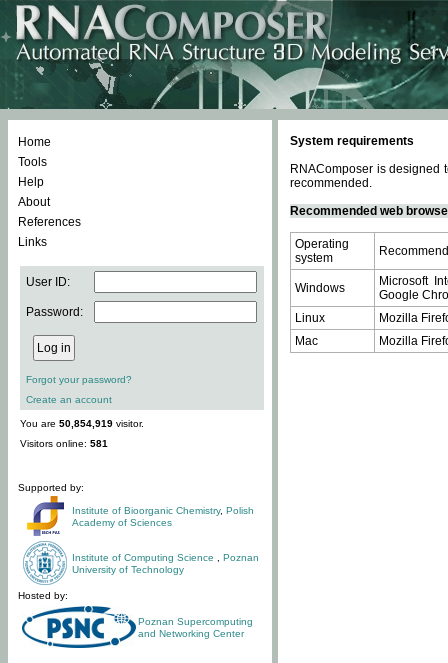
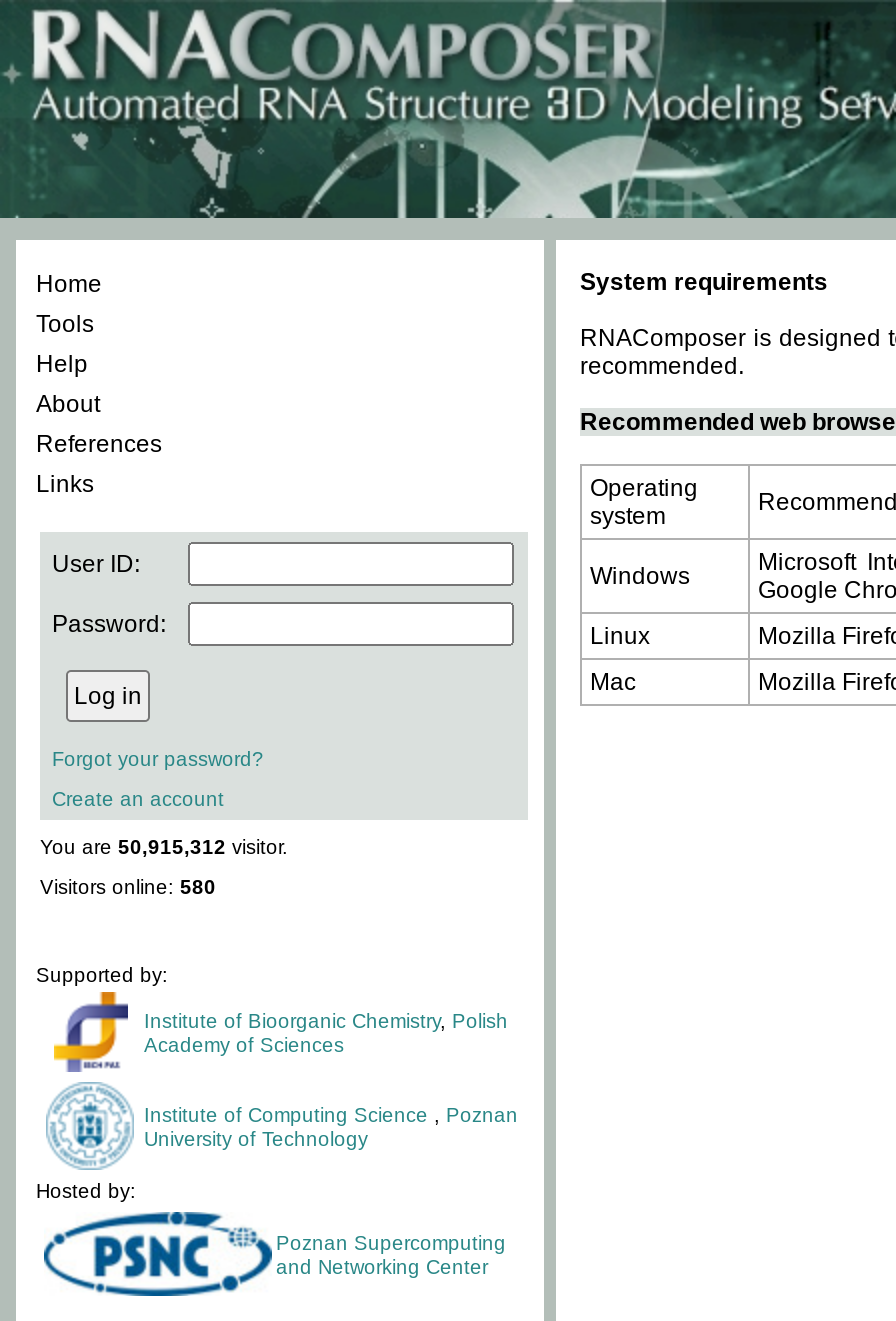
- You are 50,854,919 visitor.
+ You are 50,915,312 visitor.

- Visitors online: 581
+ Visitors online: 580
